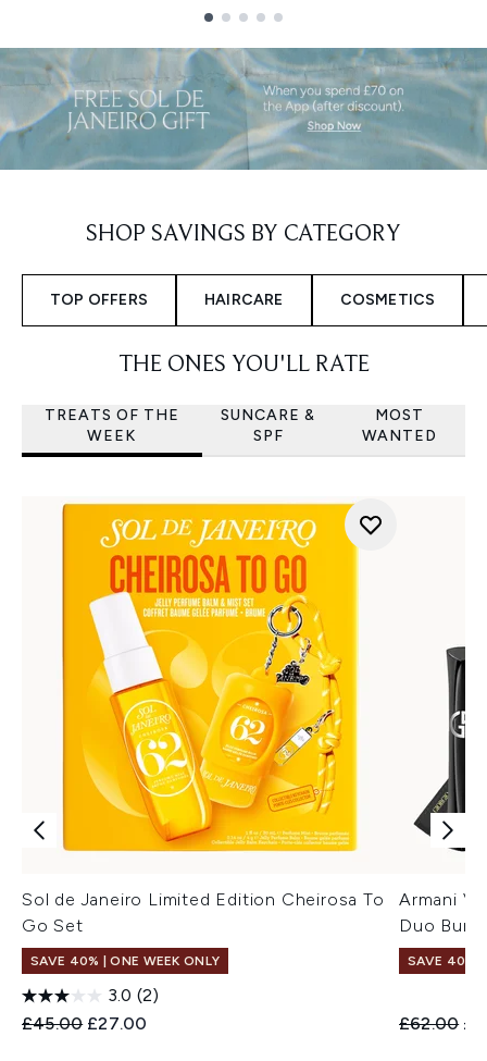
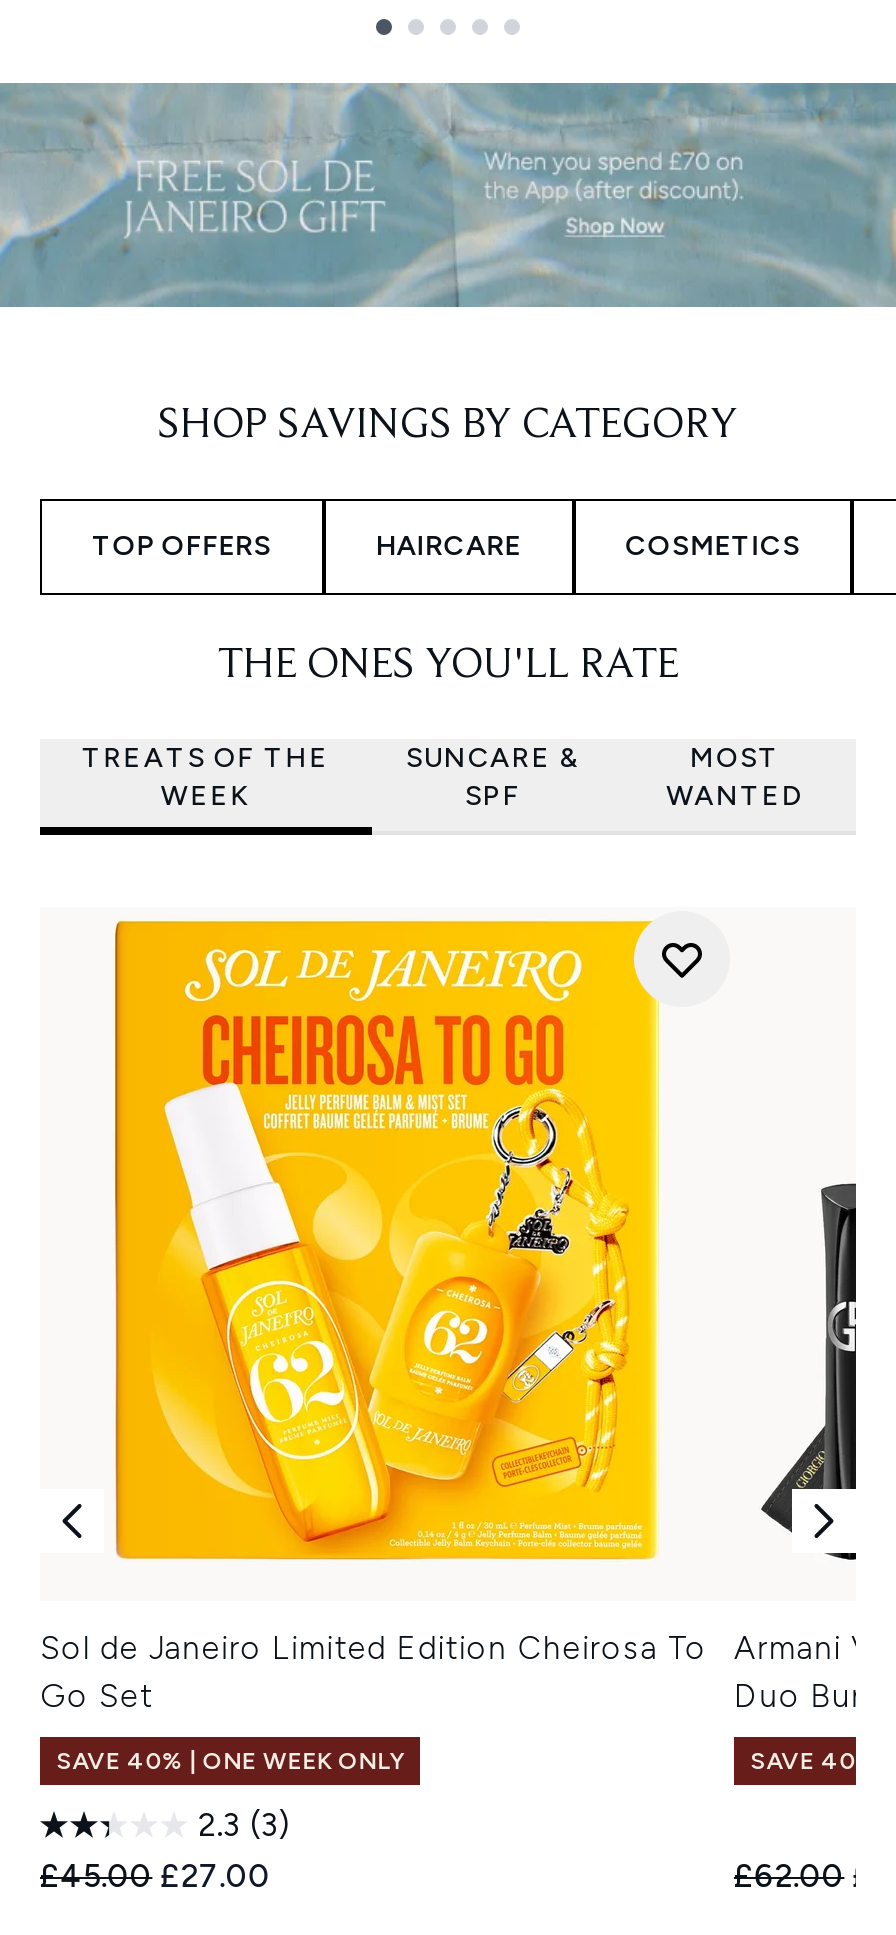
- 3.0 (2)
+ 2.3 (3)
